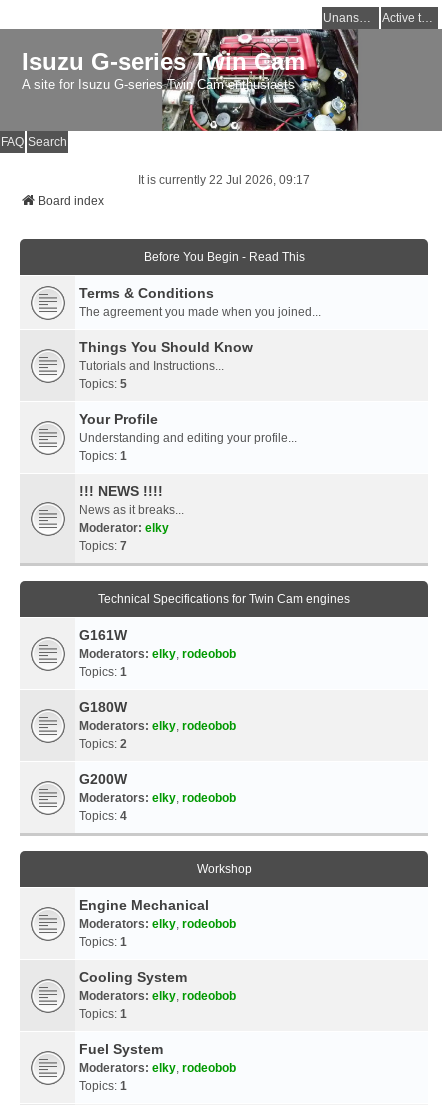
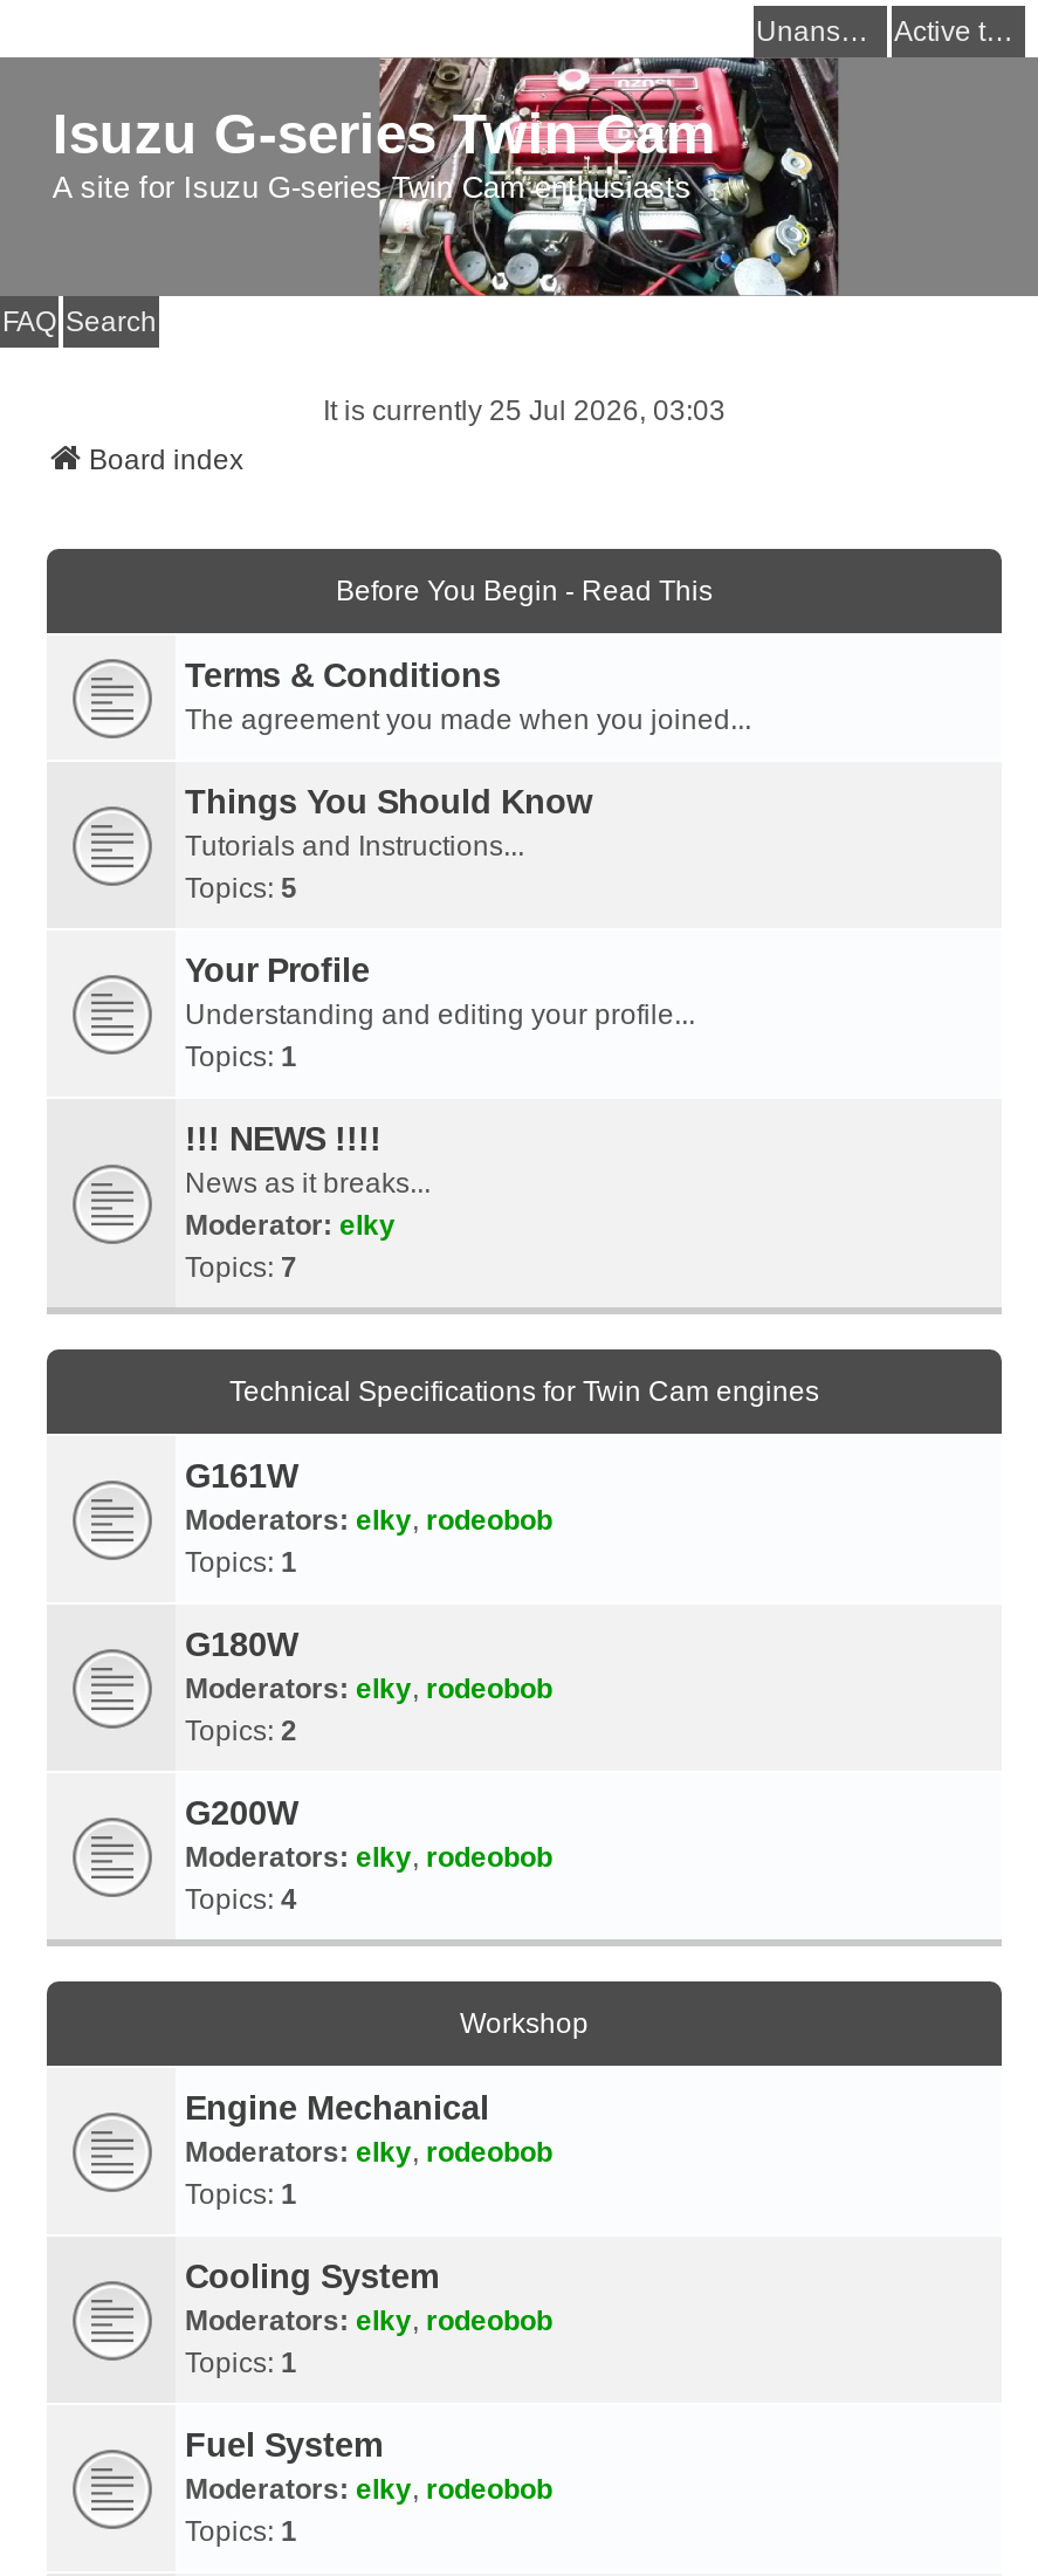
- It is currently 22 Jul 2026, 09:17
+ It is currently 25 Jul 2026, 03:03
